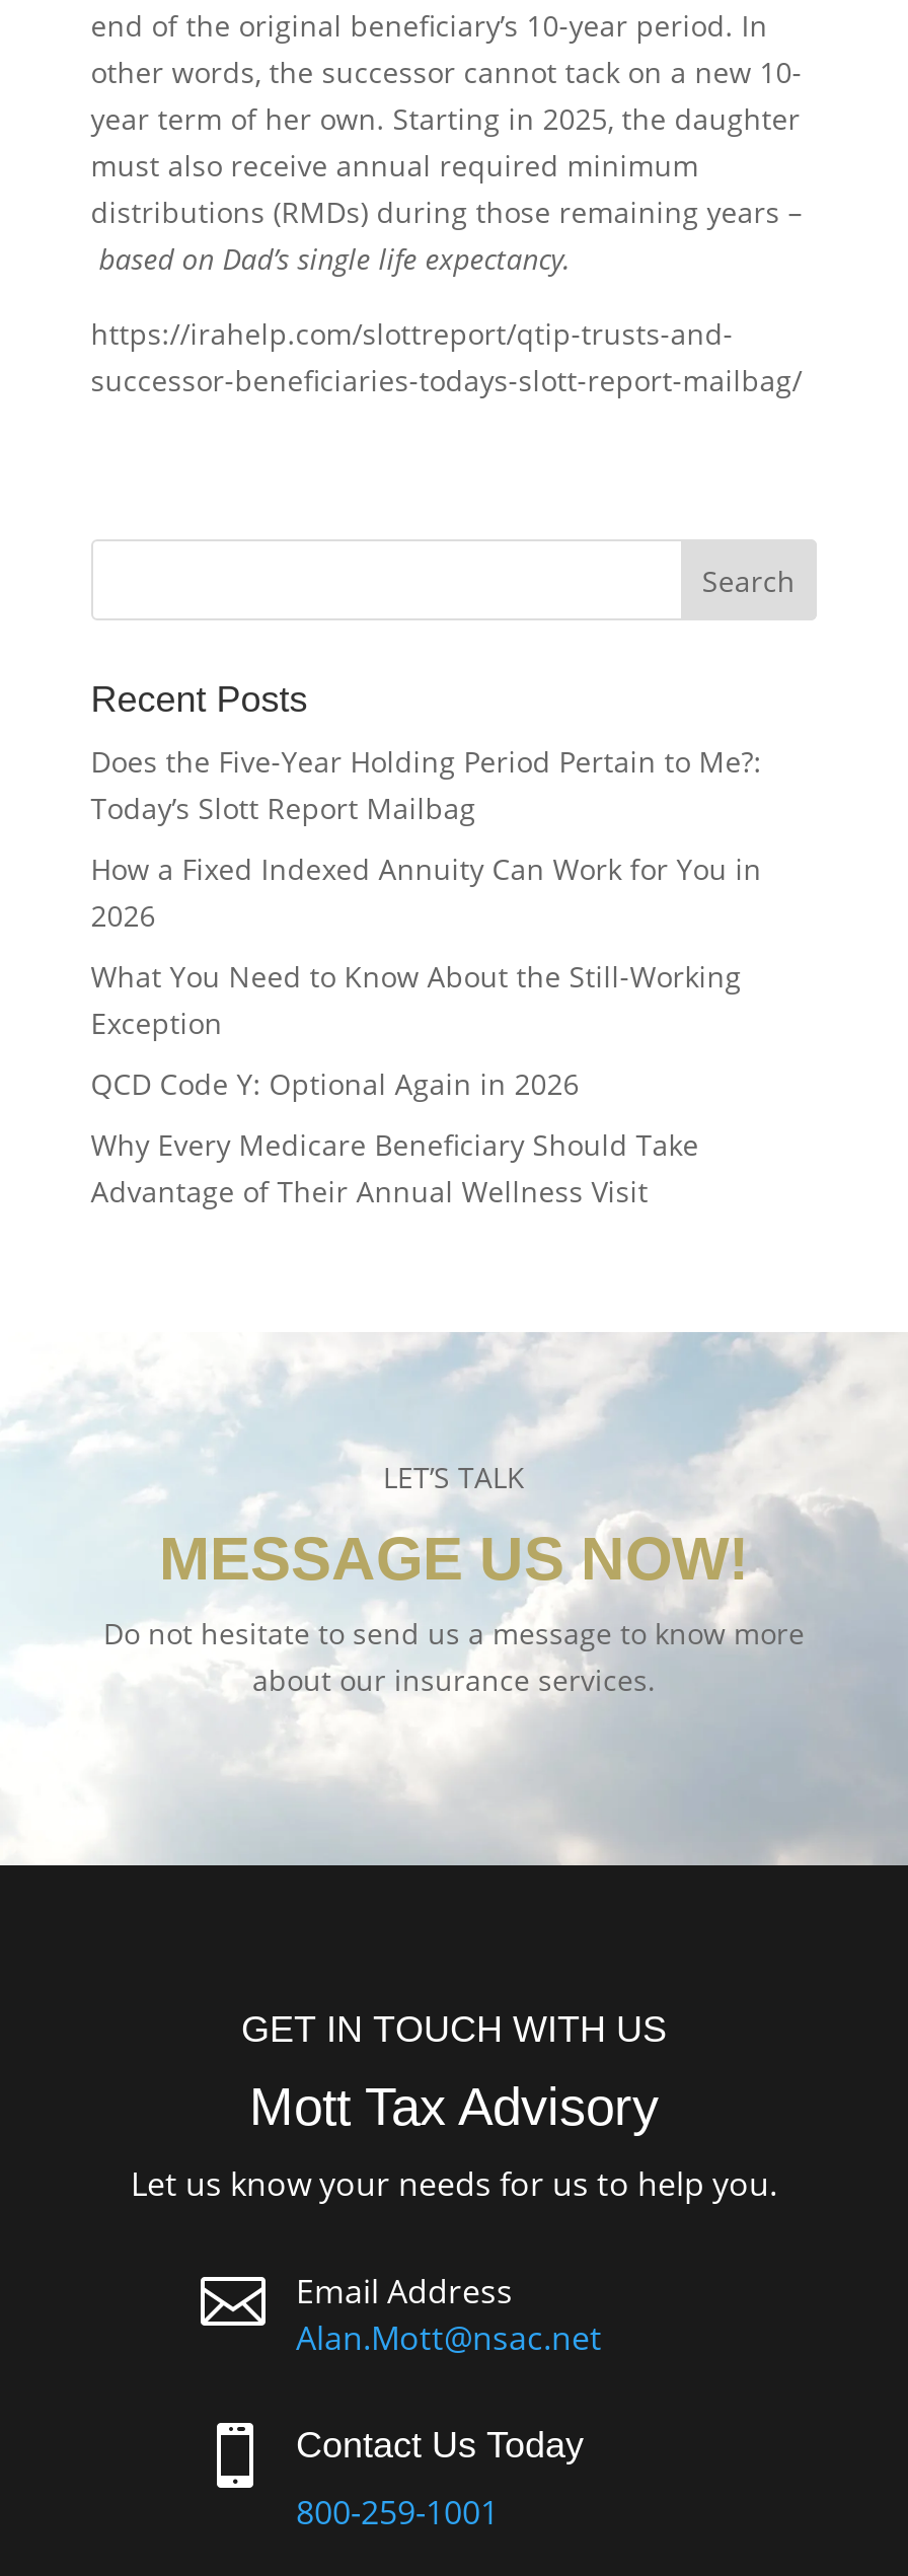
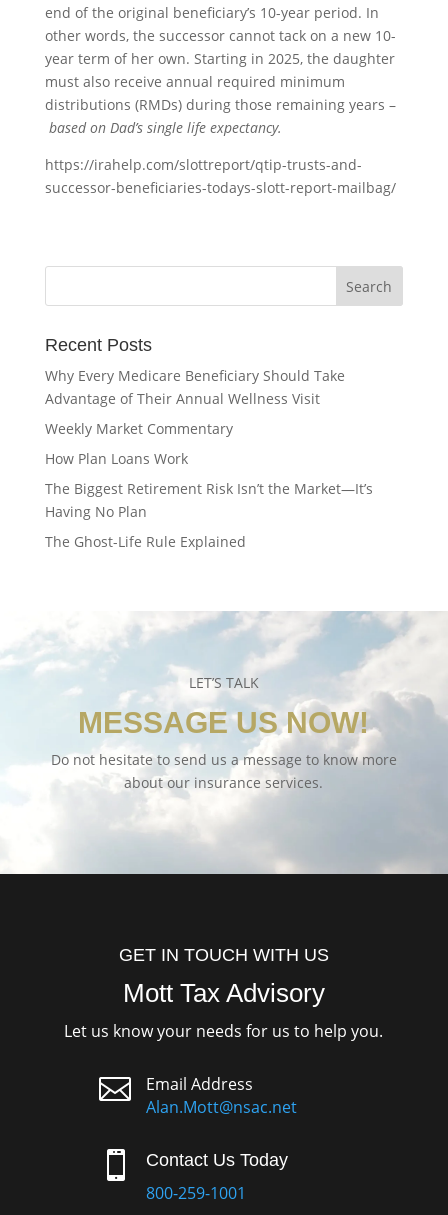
- Does the Five-Year Holding Period Pertain to Me?:
- Today’s Slott Report Mailbag
- How a Fixed Indexed Annuity Can Work for You in
- 2026
- What You Need to Know About the Still-Working
- Exception
- QCD Code Y: Optional Again in 2026

moved up: Why Every Medicare Beneficiary Should Take | Advantage of Their Annual Wellness Visit

+ Weekly Market Commentary
+ How Plan Loans Work
+ The Biggest Retirement Risk Isn’t the Market—It’s
+ Having No Plan
+ The Ghost-Life Rule Explained
